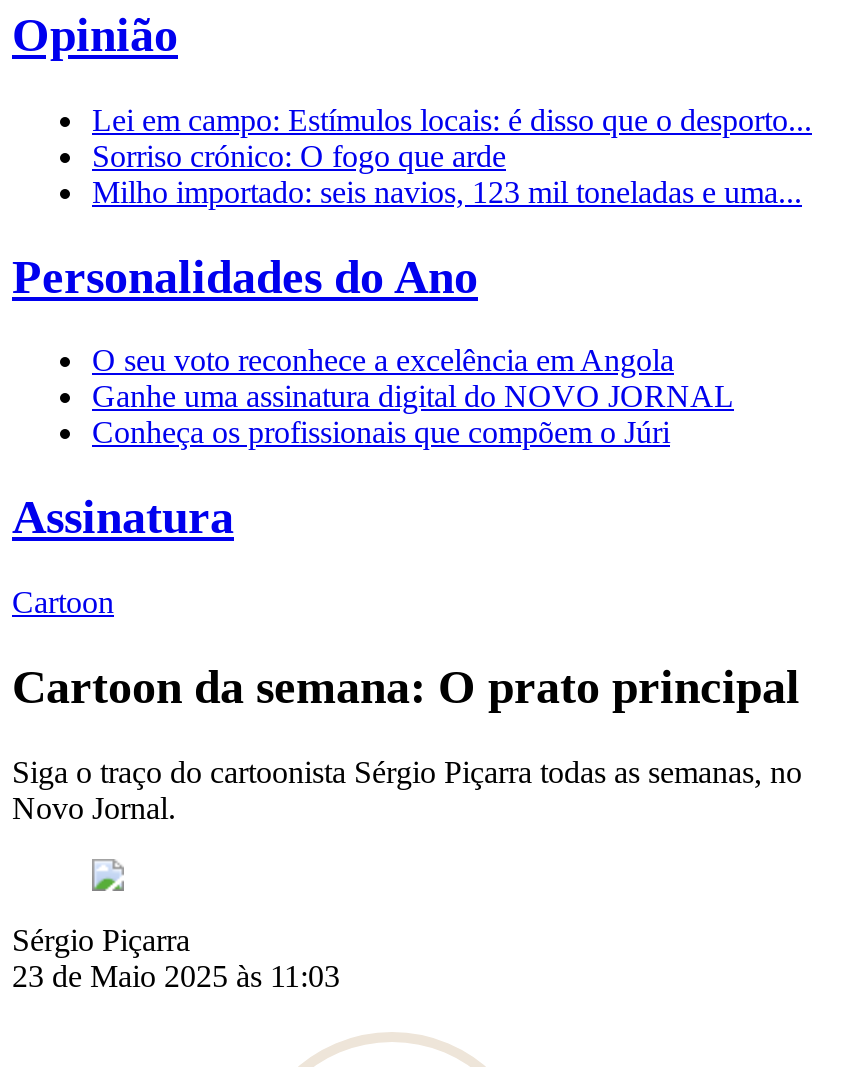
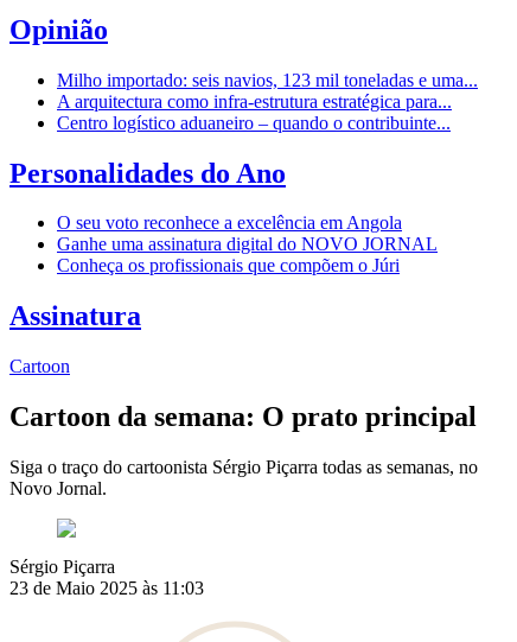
- Lei em campo: Estímulos locais: é disso que o desporto...
- Sorriso crónico: O fogo que arde

moved up: Milho importado: seis navios, 123 mil toneladas e uma...

+ A arquitectura como infra-estrutura estratégica para...
+ Centro logístico aduaneiro – quando o contribuinte...
